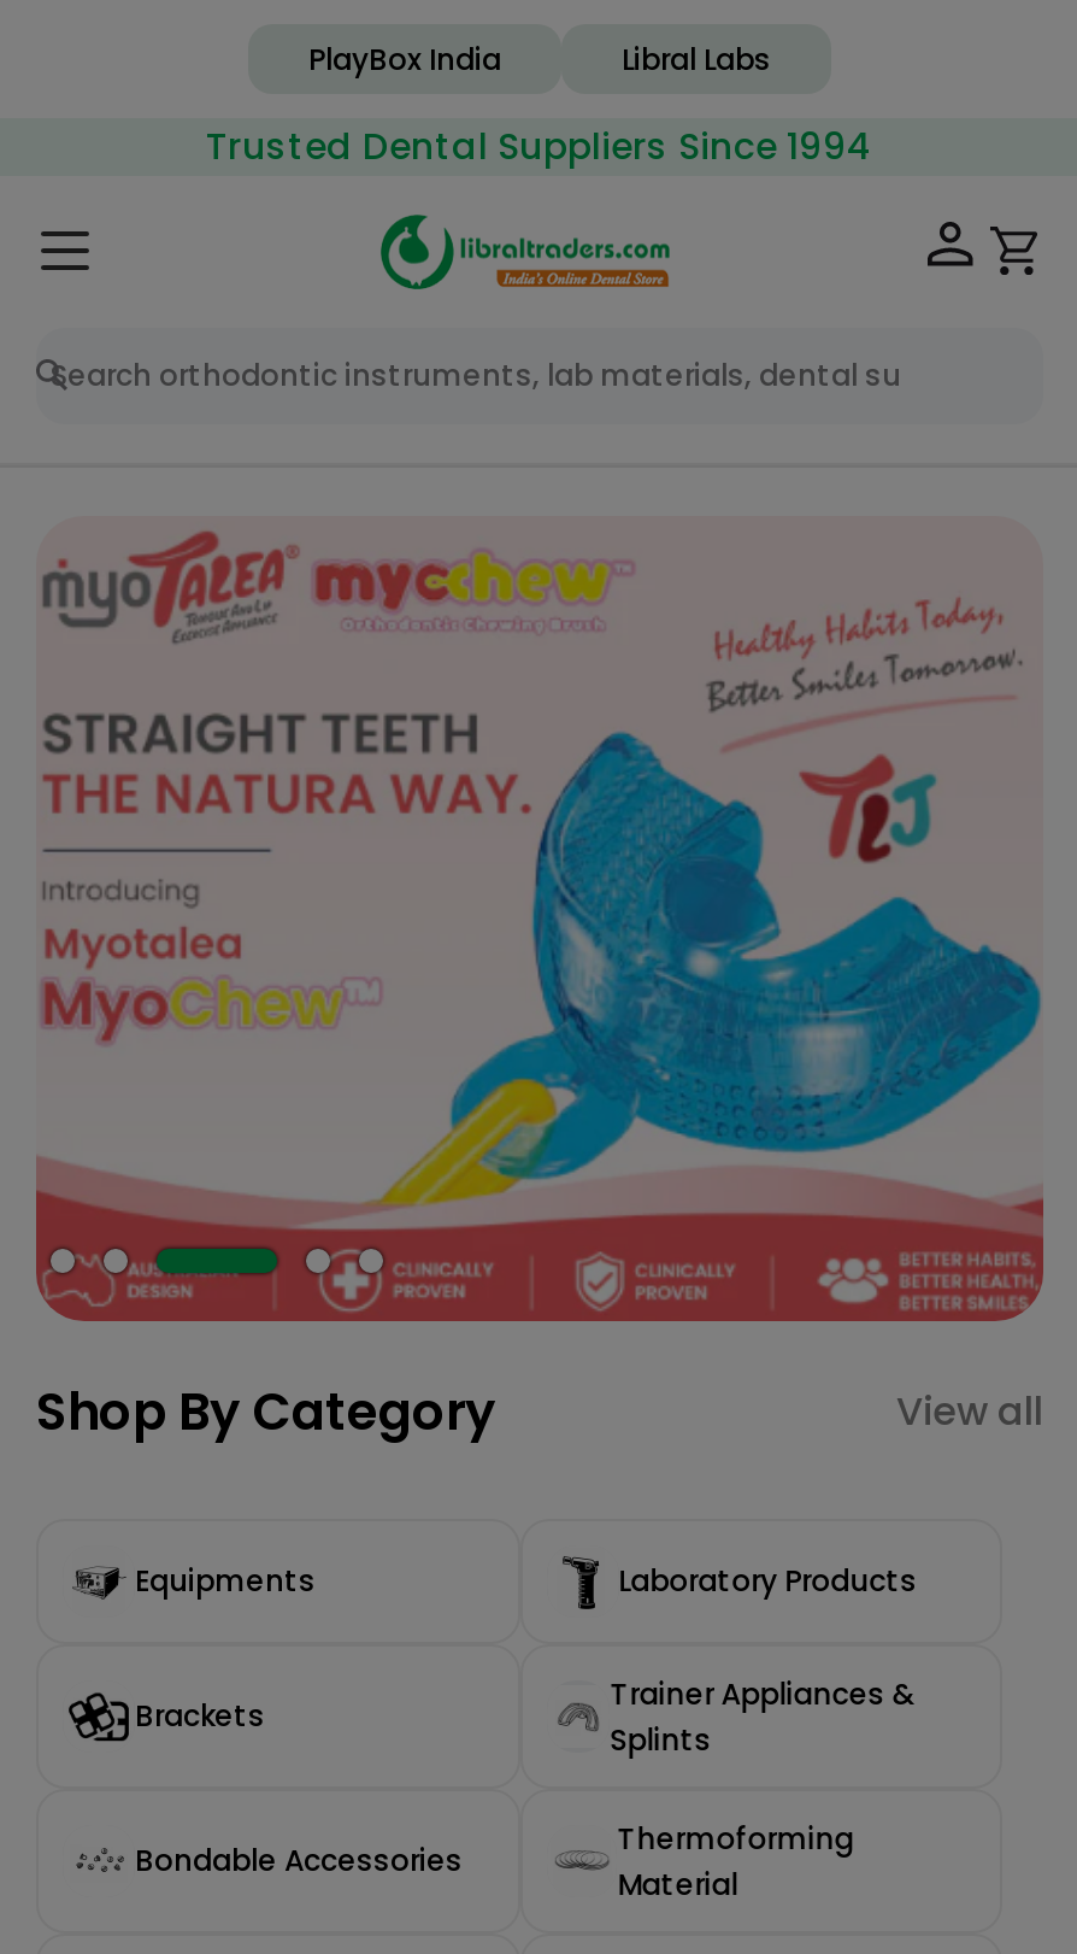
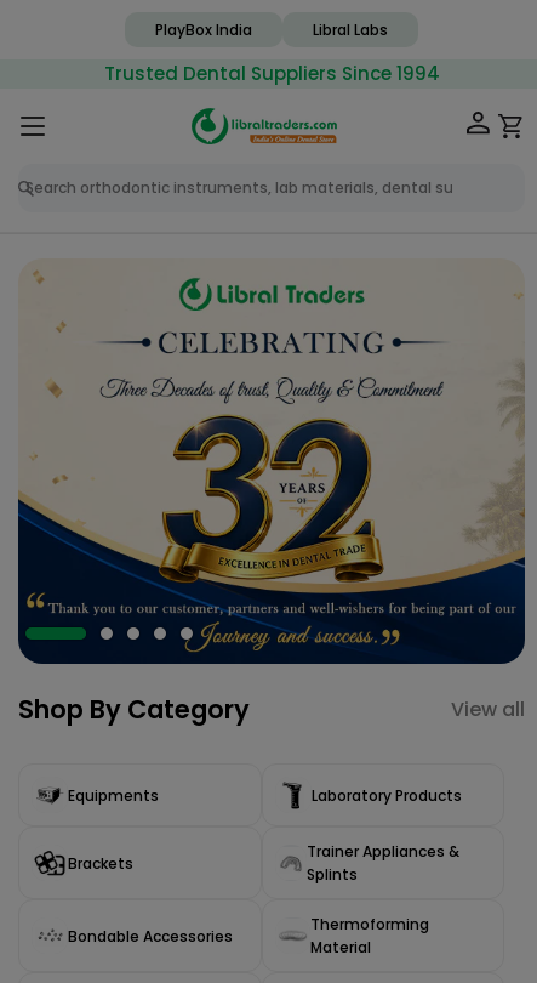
- [image]
+ [image]
